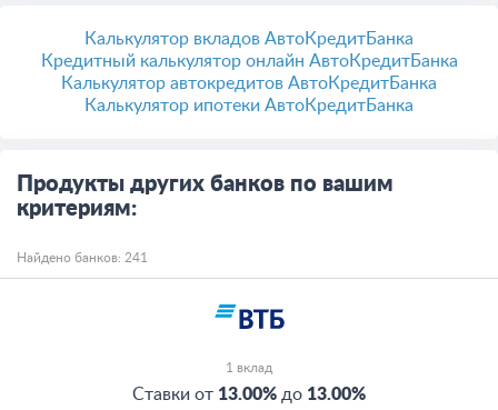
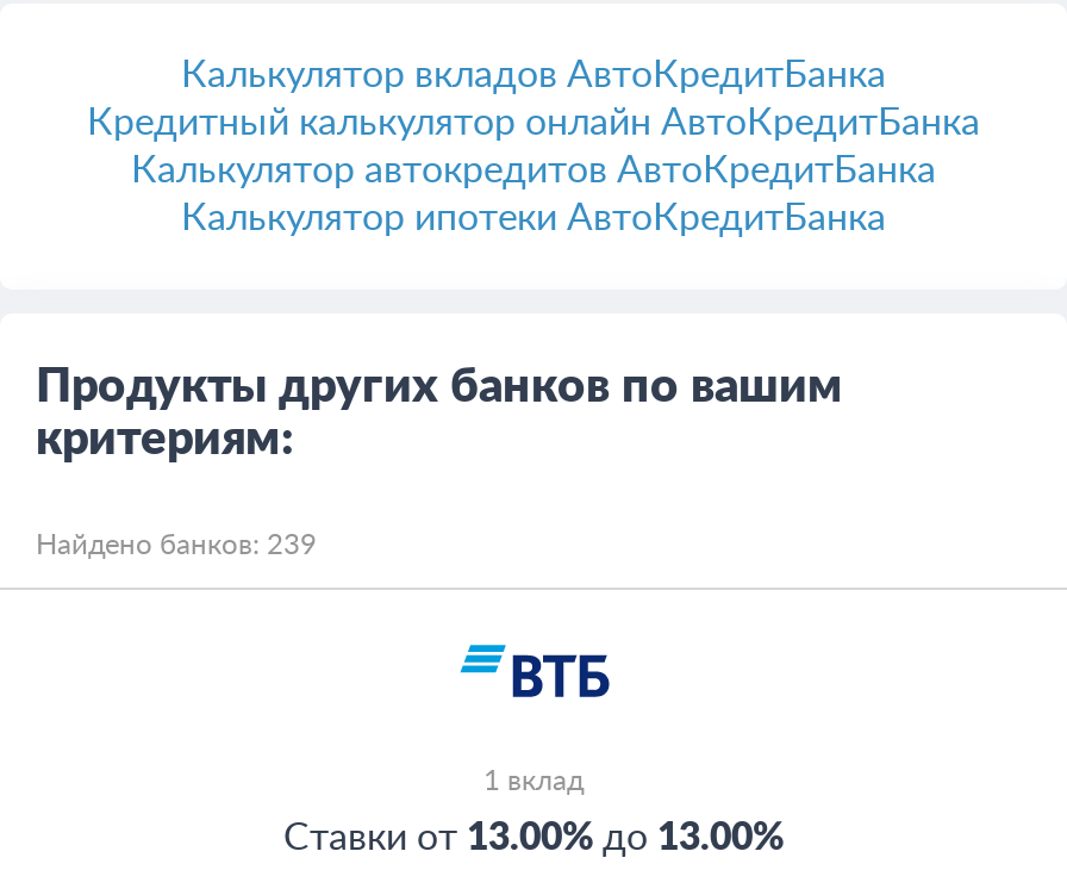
- Найдено банков: 241
+ Найдено банков: 239
